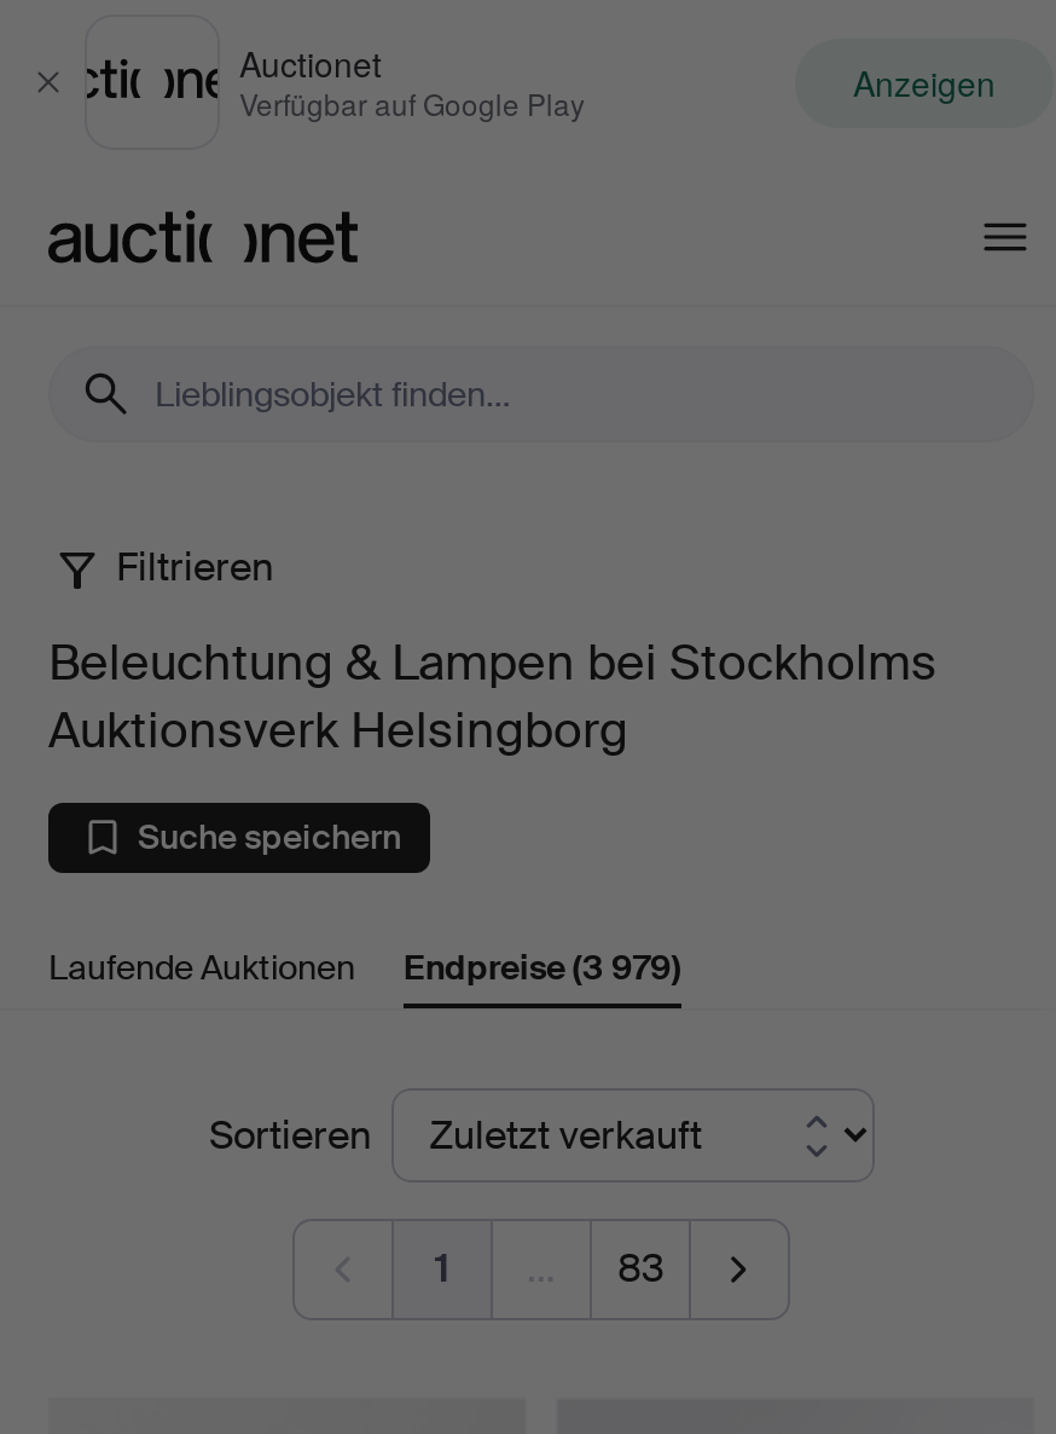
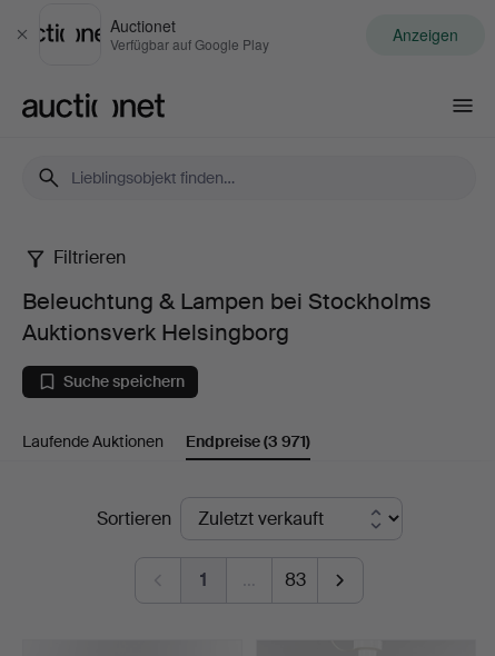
- Endpreise(3 979)
+ Endpreise(3 971)
